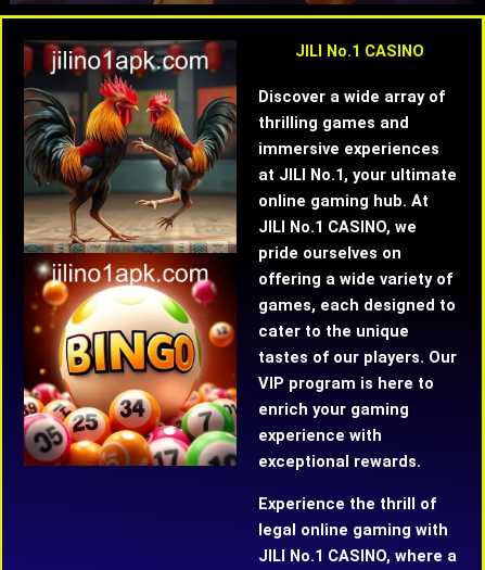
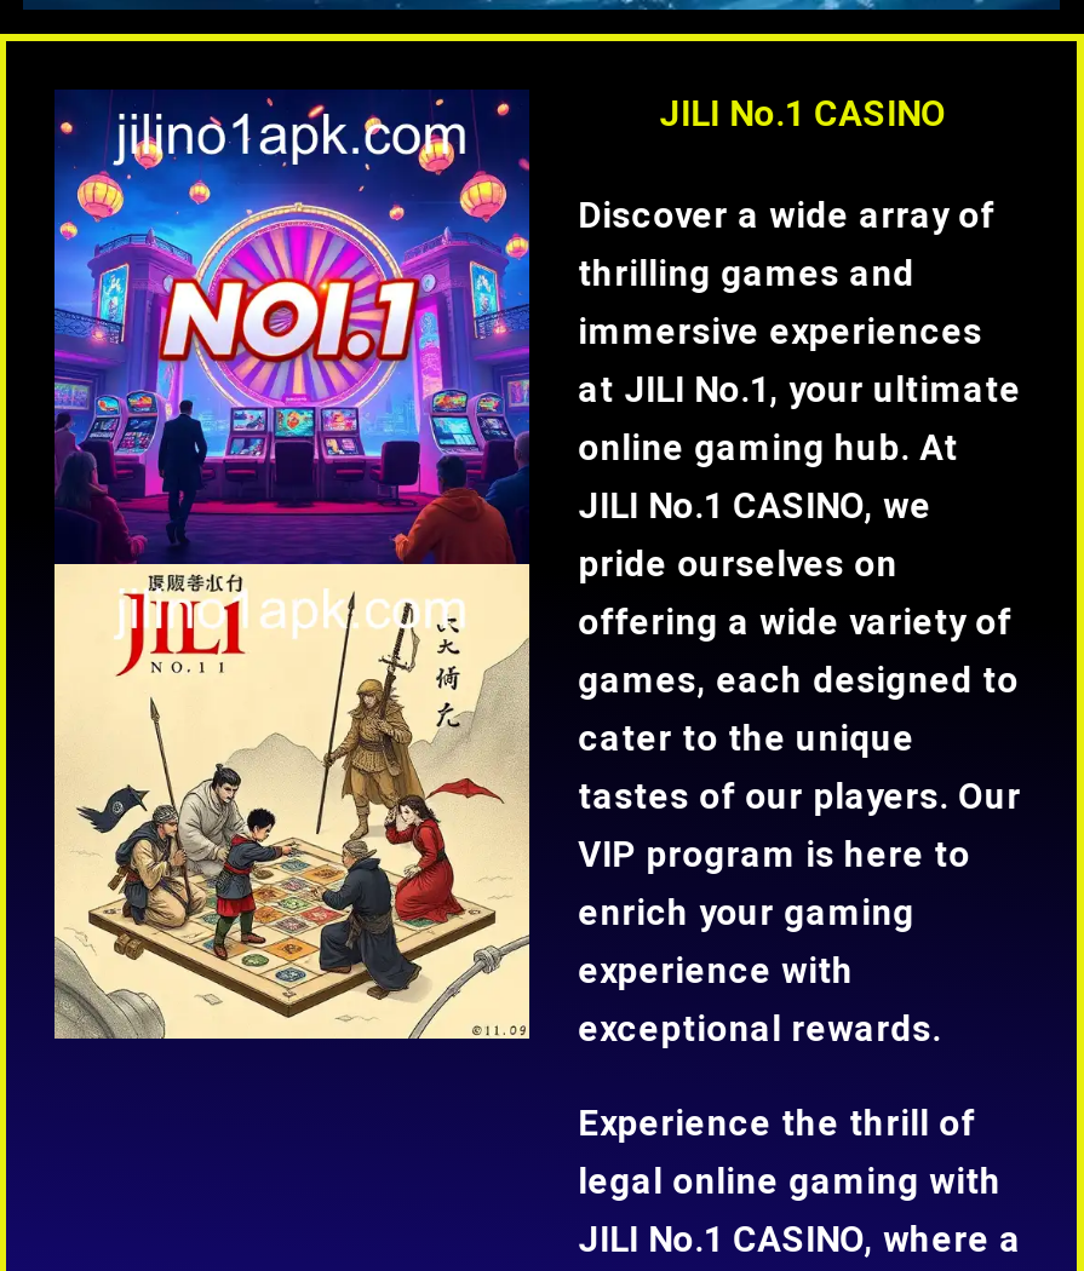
- [image]
+ [image]
